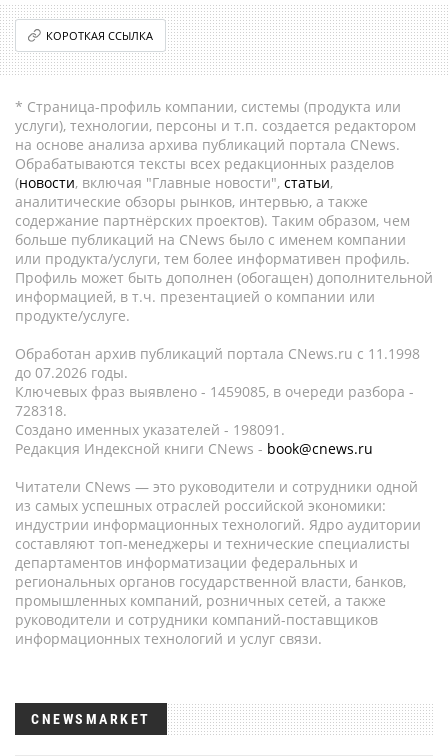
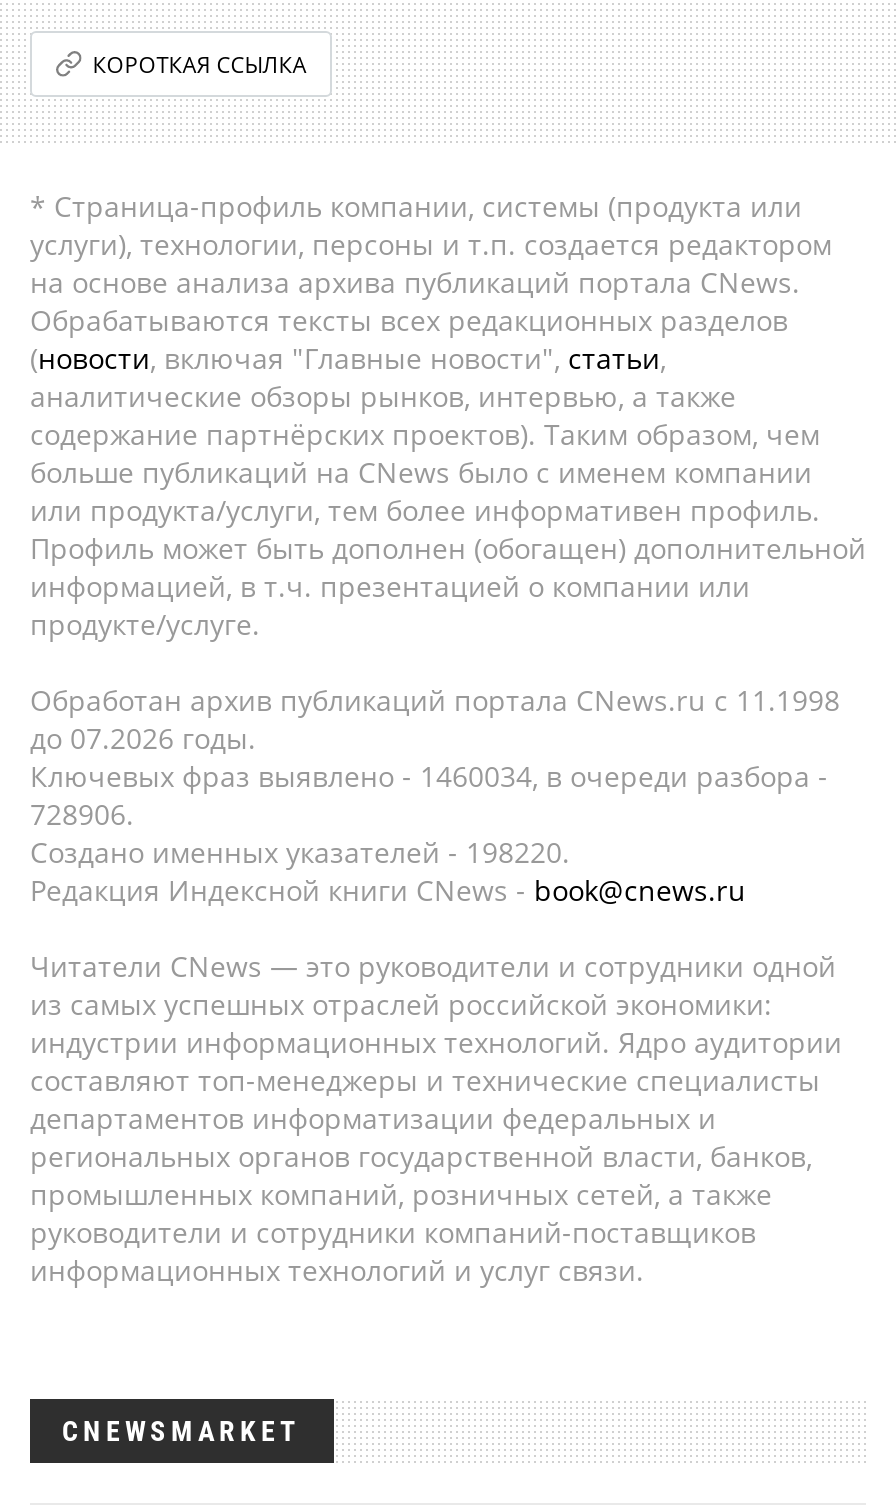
- Ключевых фраз выявлено - 1459085, в очереди разбора -
+ Ключевых фраз выявлено - 1460034, в очереди разбора -

- 728318.
+ 728906.

- Создано именных указателей - 198091.
+ Создано именных указателей - 198220.
